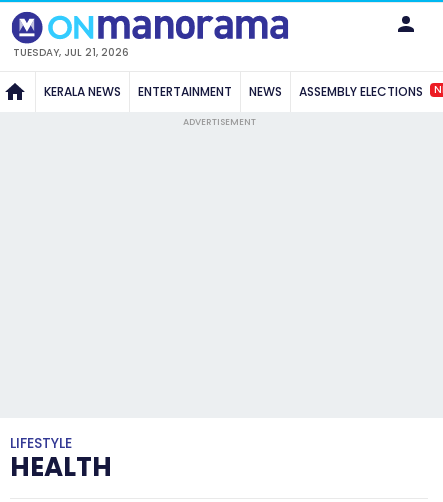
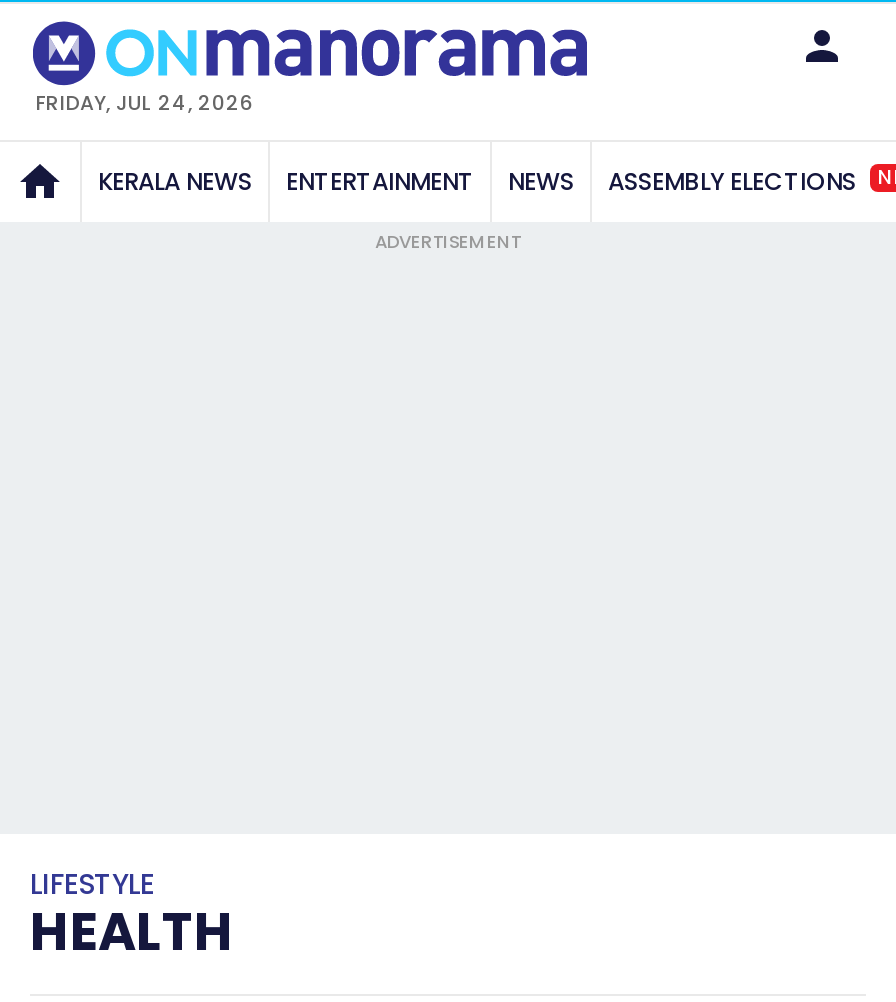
- TUESDAY, JUL 21, 2026
+ FRIDAY, JUL 24, 2026
